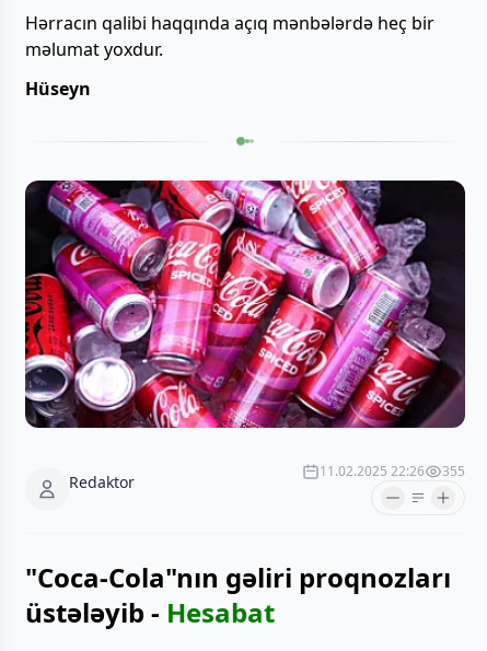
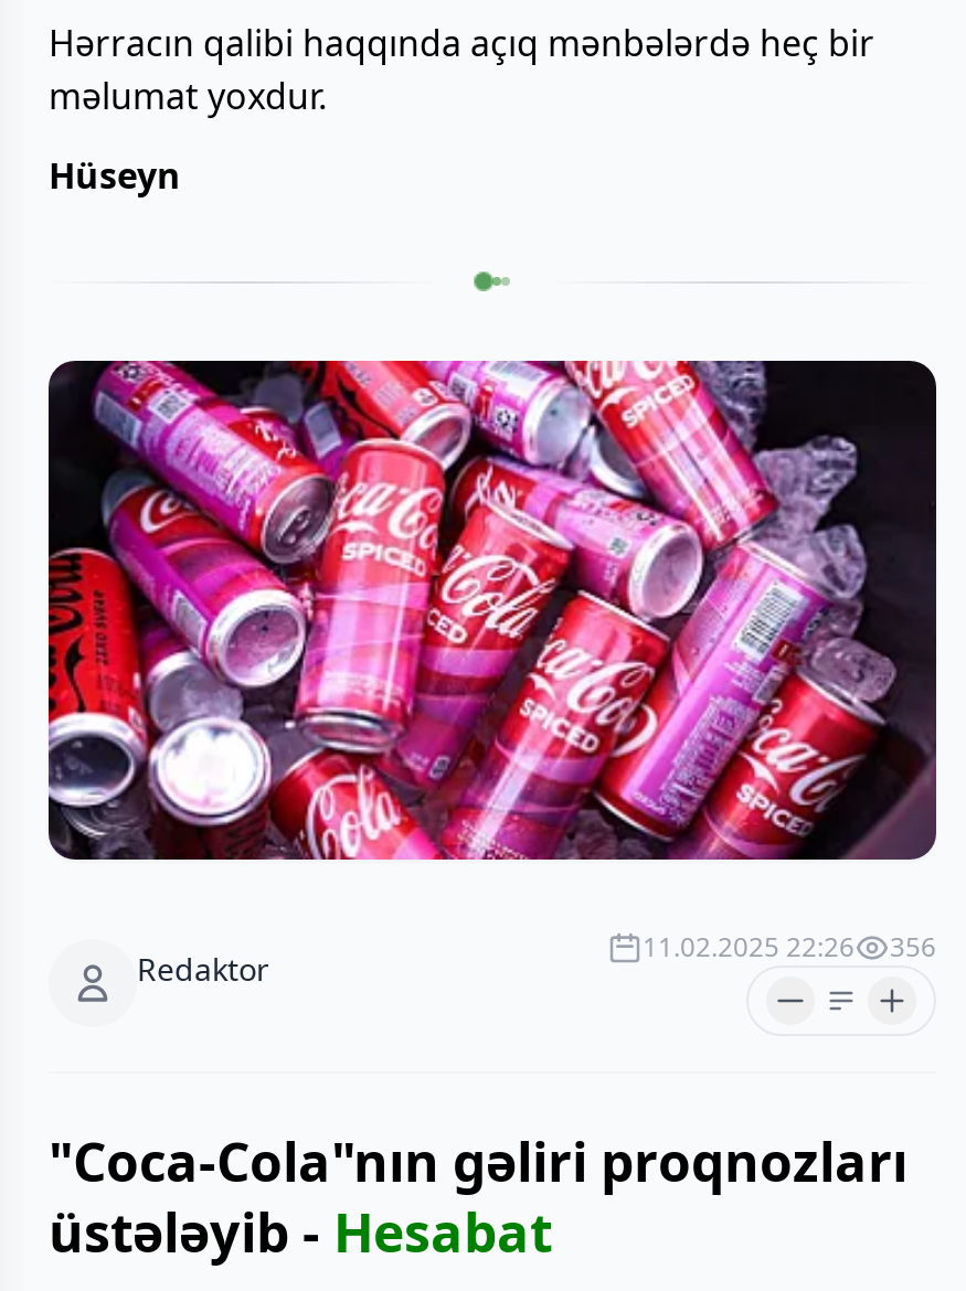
- 11.02.2025 22:26 355
+ 11.02.2025 22:26 356
